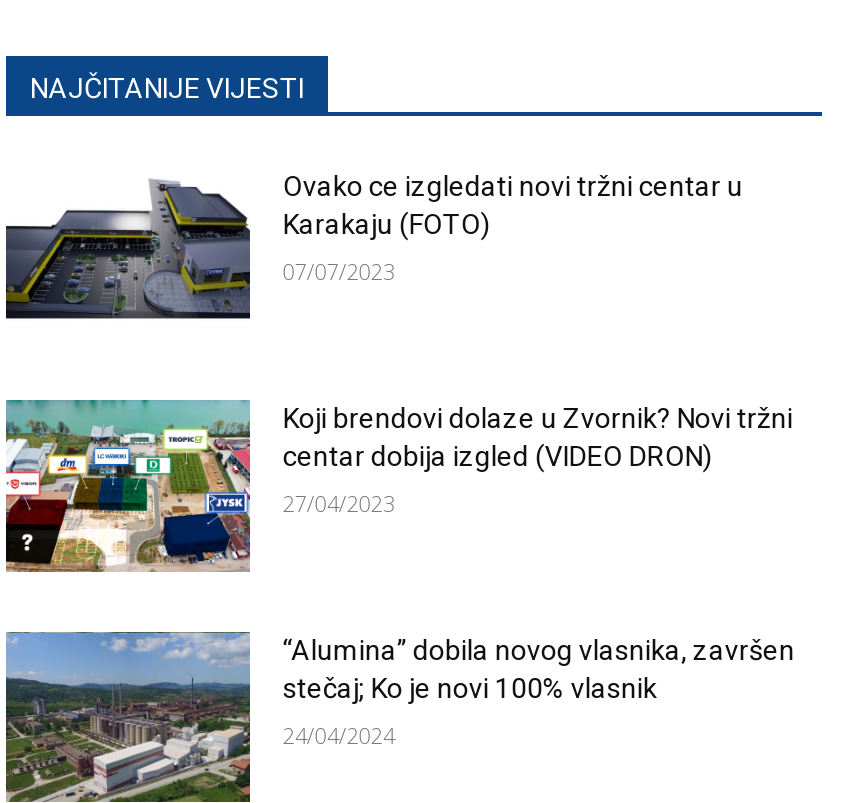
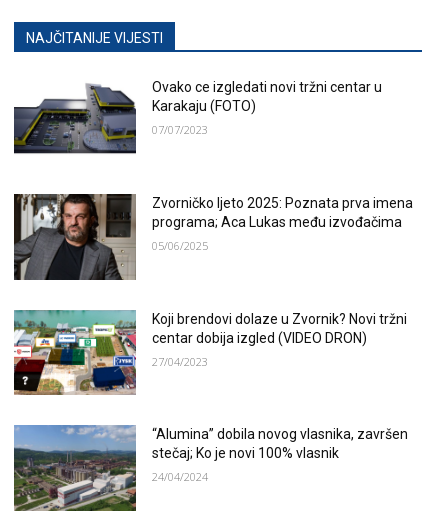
+ [image]
+ Zvorničko ljeto 2025: Poznata prva imena
+ programa; Aca Lukas među izvođačima
+ 05/06/2025
